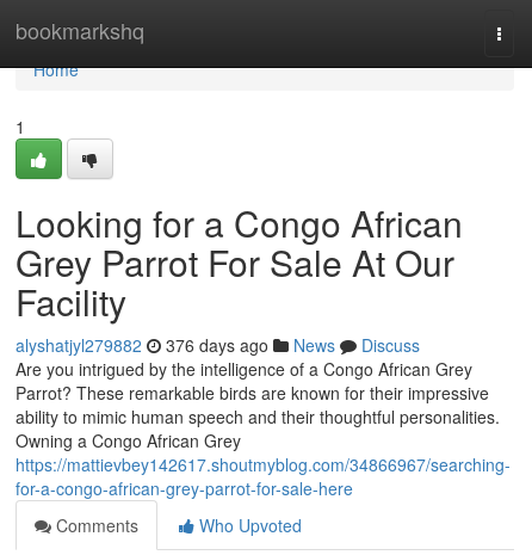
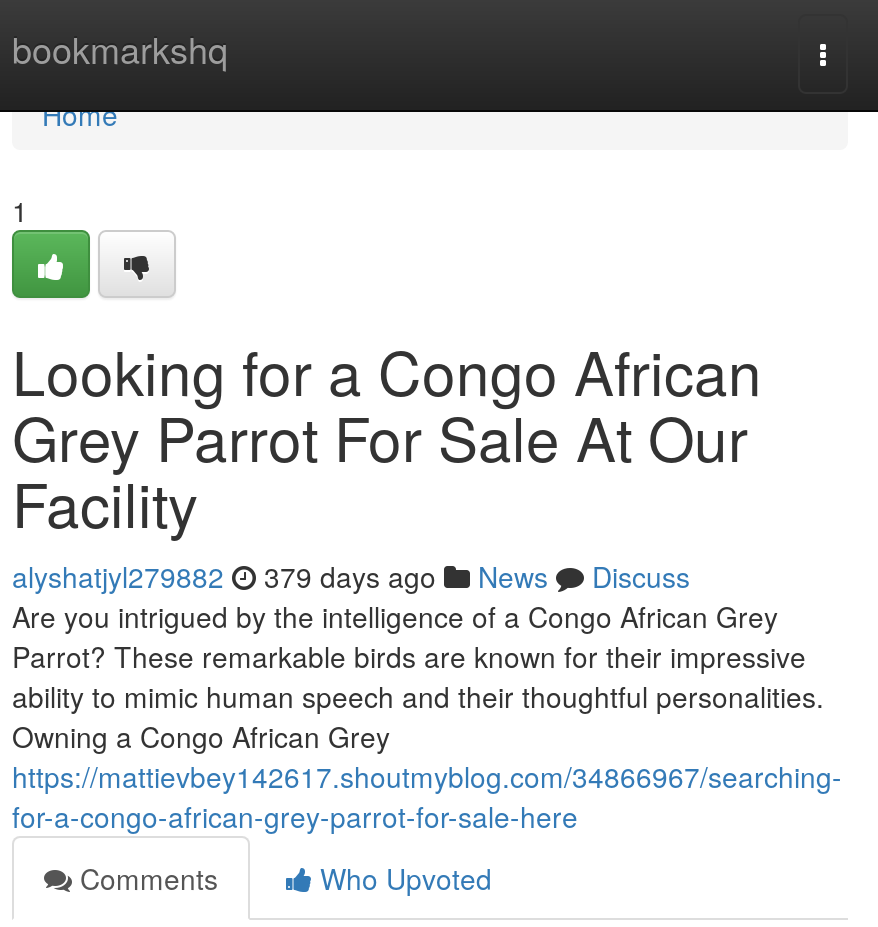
- alyshatjyl279882 376 days ago News Discuss
+ alyshatjyl279882 379 days ago News Discuss
